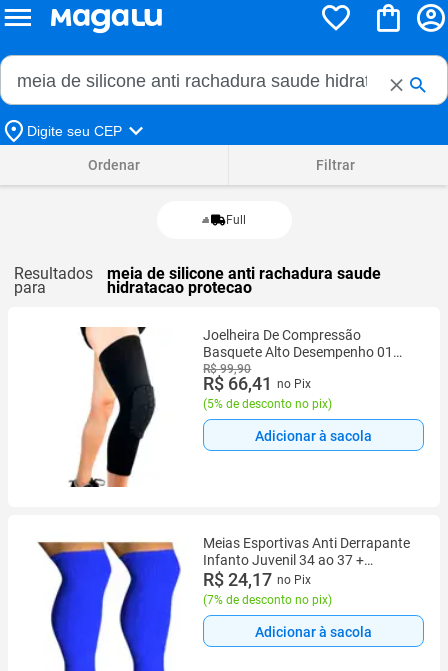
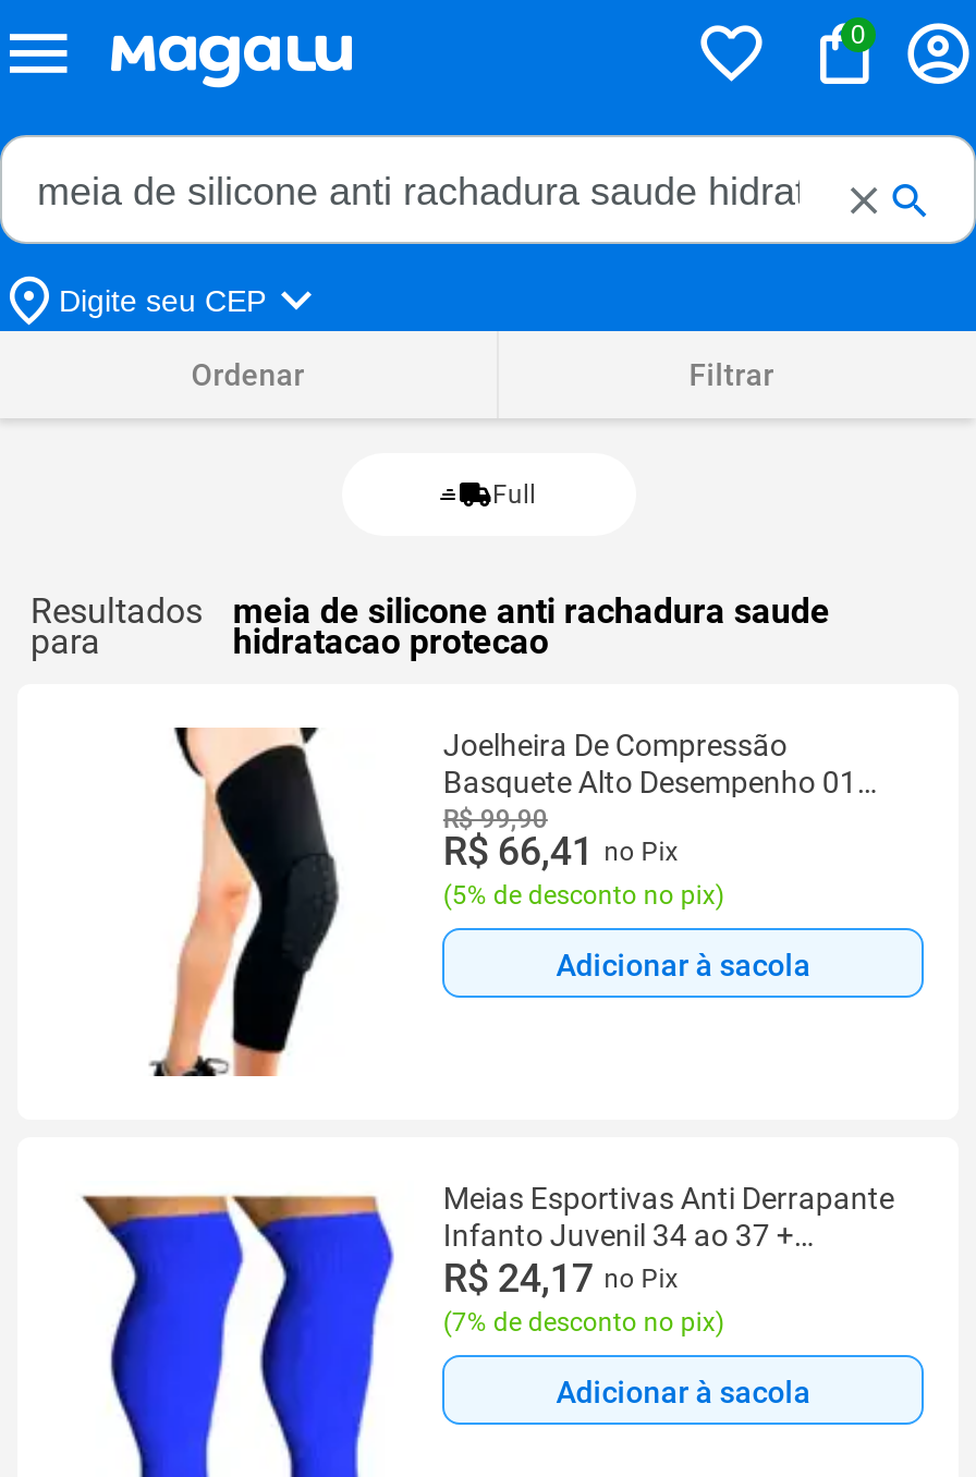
+ 0
